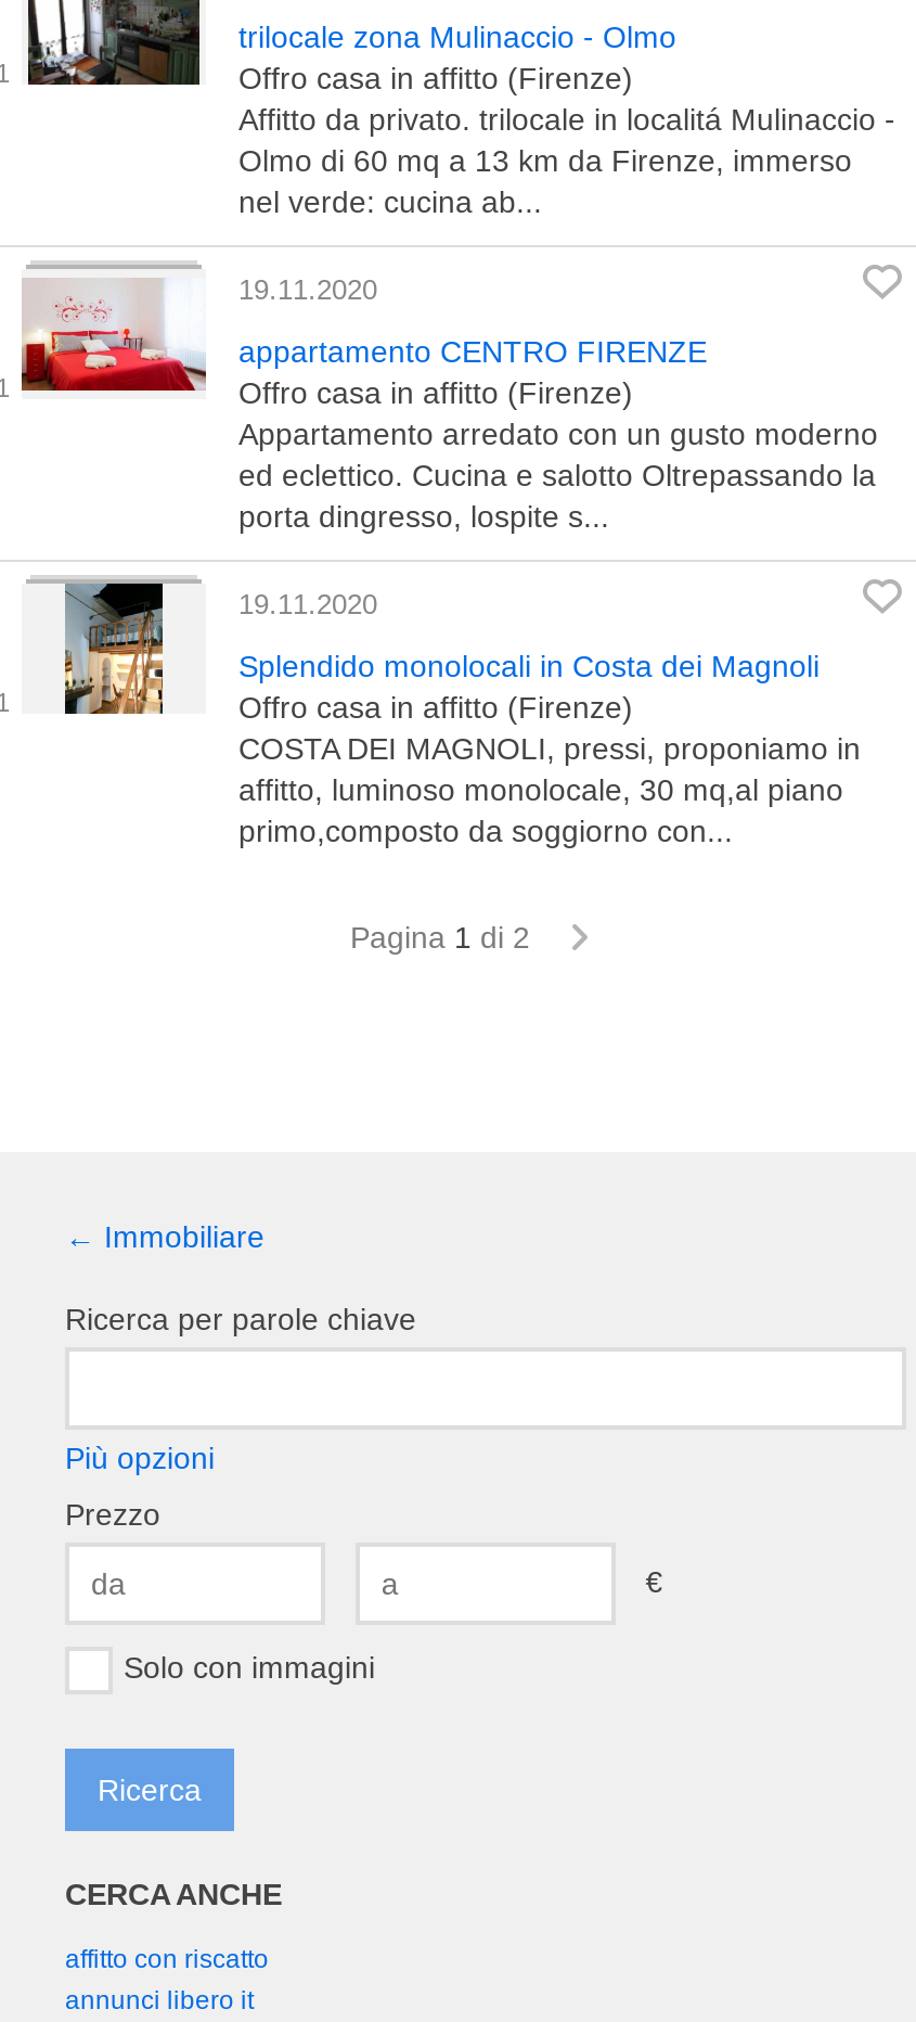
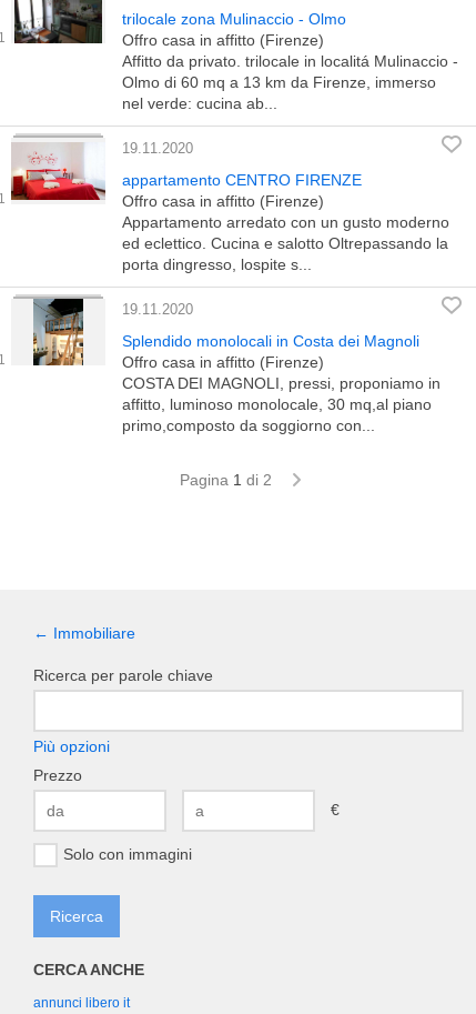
- affitto con riscatto
